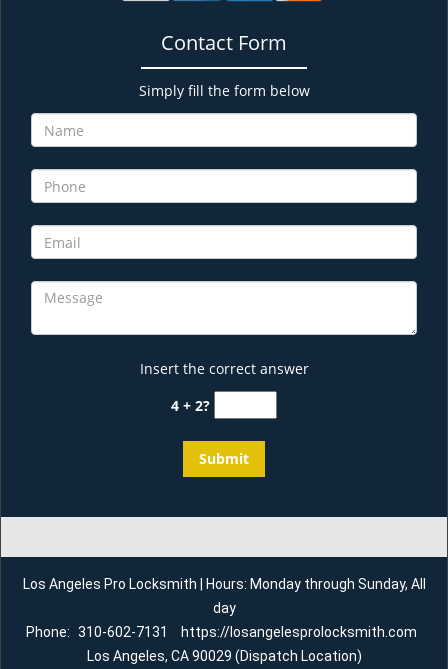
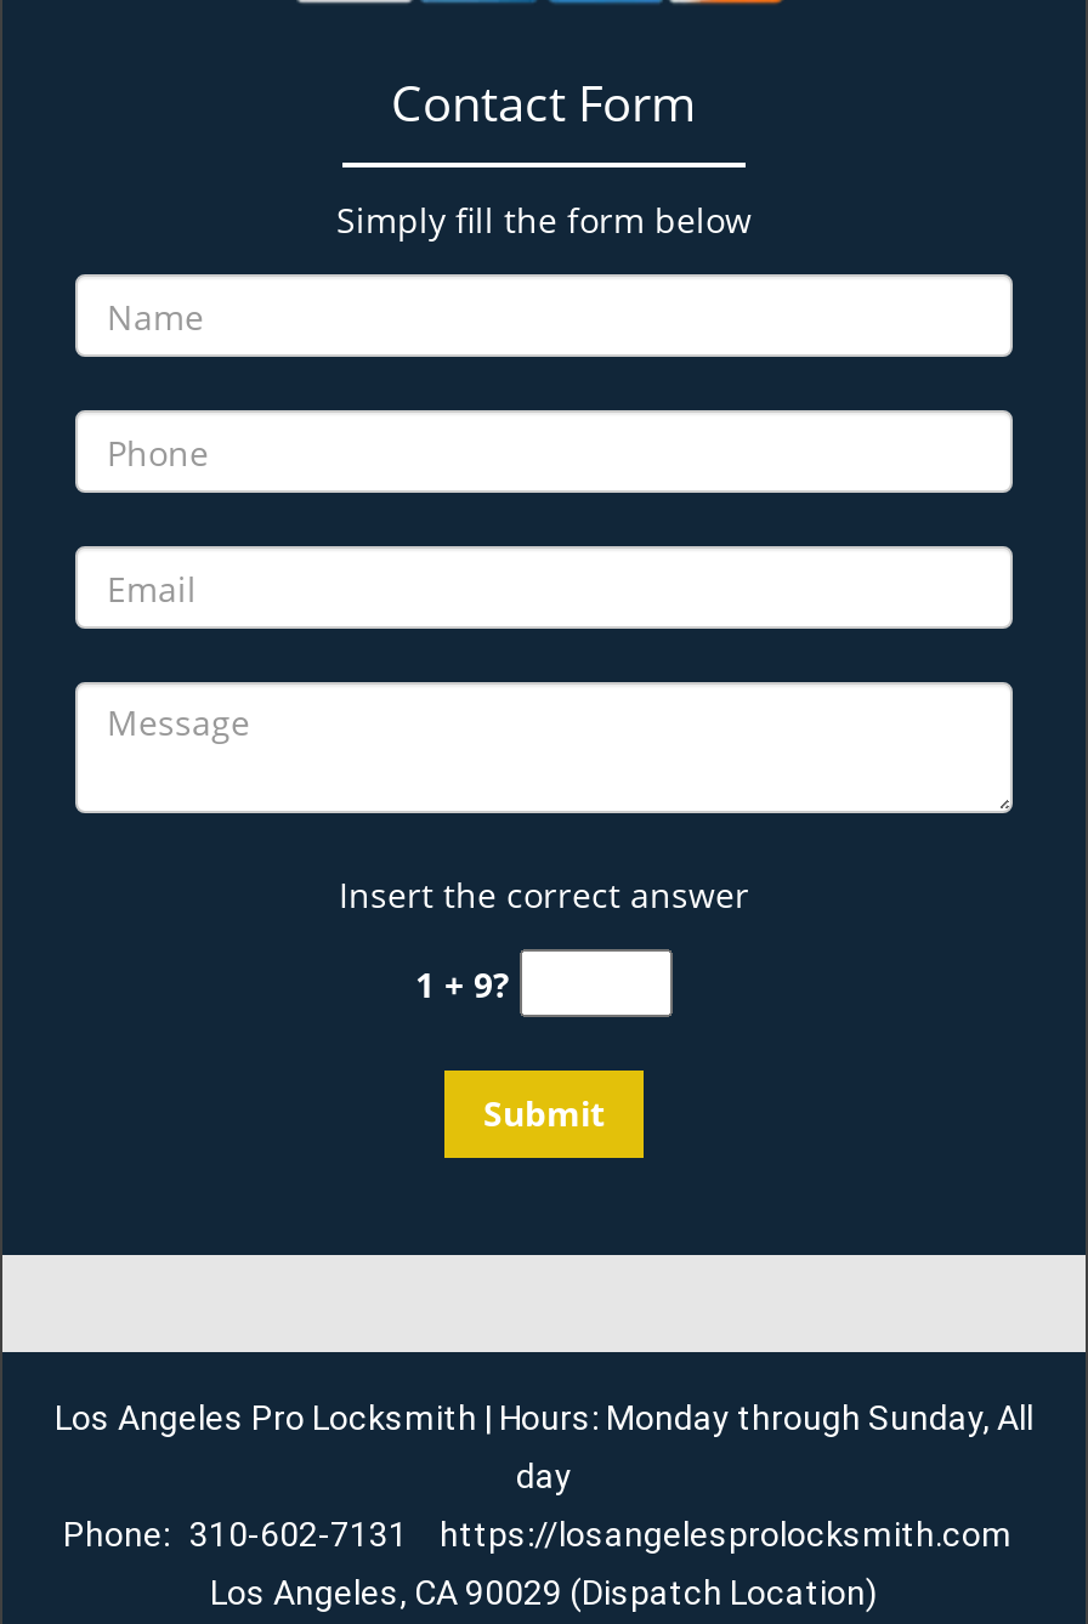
- 4 + 2?
+ 1 + 9?
